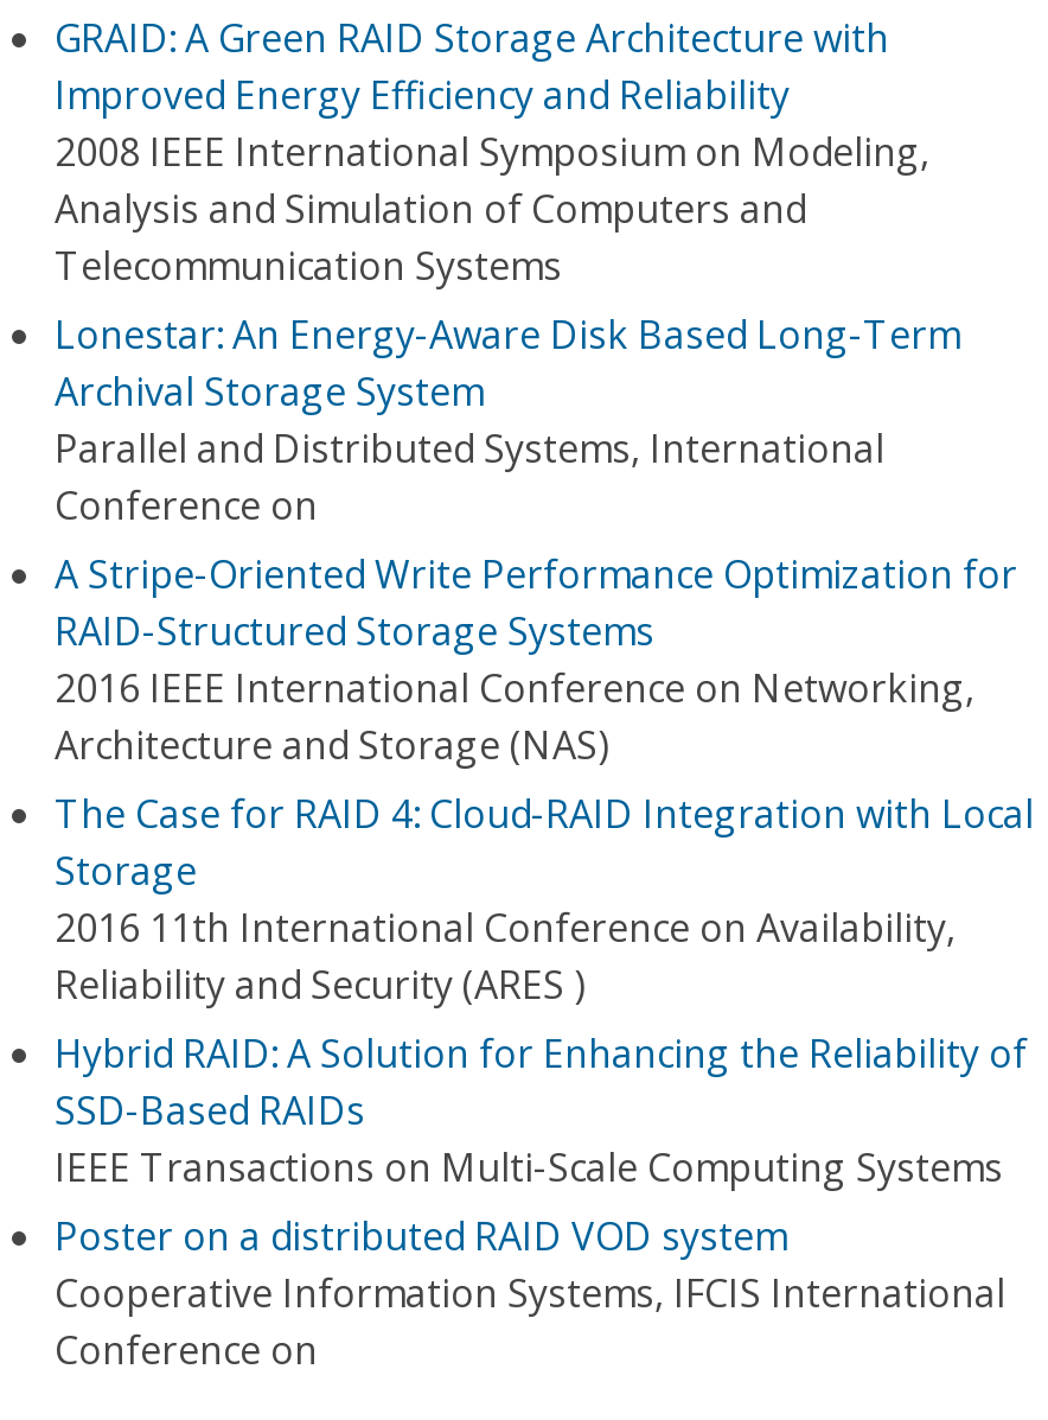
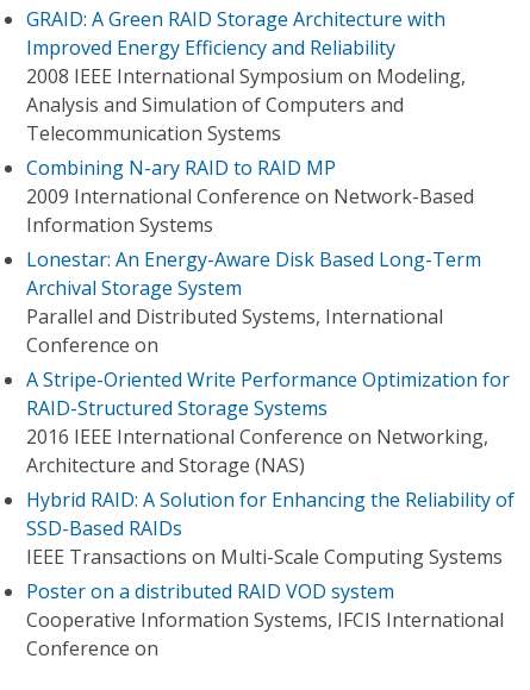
+ Combining N-ary RAID to RAID MP
+ 2009 International Conference on Network-Based
+ Information Systems

moved down: Lonestar: An Energy-Aware Disk Based Long-Term | Archival Storage System | Parallel and Distributed Systems, International | Conference on | A Stripe-Oriented Write Performance Optimization for | RAID-Structured Storage Systems | 2016 IEEE International Conference on Networking, | Architecture and Storage (NAS)

- The Case for RAID 4: Cloud-RAID Integration with Local
- Storage
- 2016 11th International Conference on Availability,
- Reliability and Security (ARES )
